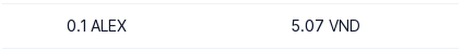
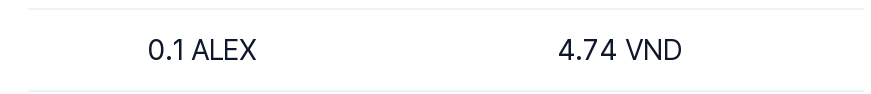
- 5.07 VND
+ 4.74 VND
